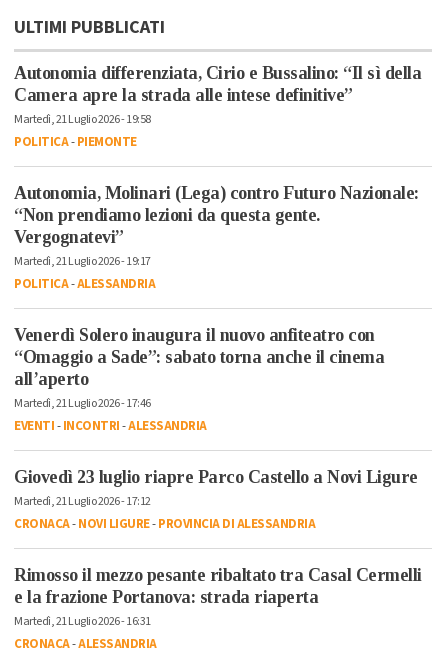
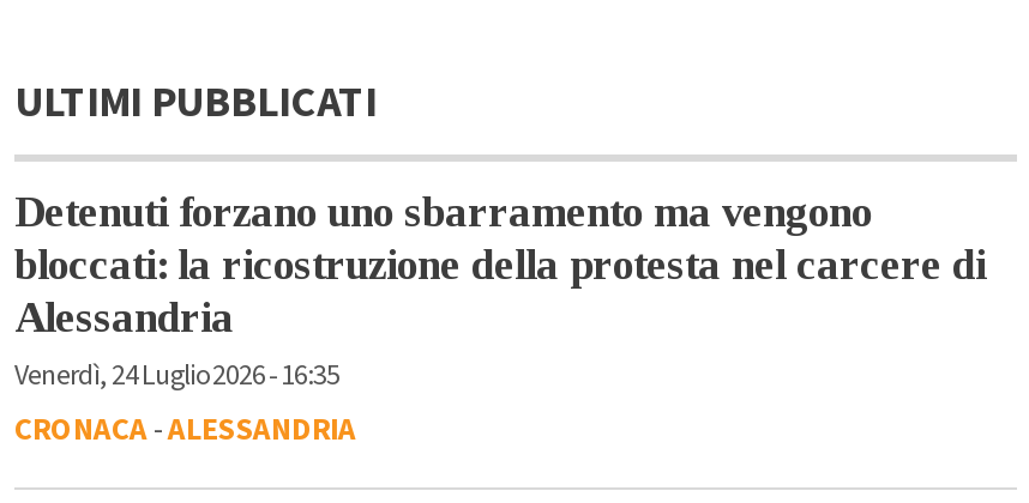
- Autonomia differenziata, Cirio e Bussalino: “Il sì della
- Camera apre la strada alle intese definitive”
- Martedì, 21 Luglio 2026 - 19:58
- POLITICA-PIEMONTE
- Autonomia, Molinari (Lega) contro Futuro Nazionale:
- “Non prendiamo lezioni da questa gente.
- Vergognatevi”
- Martedì, 21 Luglio 2026 - 19:17
- POLITICA-ALESSANDRIA
- Venerdì Solero inaugura il nuovo anfiteatro con
- “Omaggio a Sade”: sabato torna anche il cinema
- all’aperto
- Martedì, 21 Luglio 2026 - 17:46
- EVENTI-INCONTRI-ALESSANDRIA
- Giovedì 23 luglio riapre Parco Castello a Novi Ligure
- Martedì, 21 Luglio 2026 - 17:12
- CRONACA-NOVI LIGURE-PROVINCIA DI ALESSANDRIA
- Rimosso il mezzo pesante ribaltato tra Casal Cermelli
- e la frazione Portanova: strada riaperta
- Martedì, 21 Luglio 2026 - 16:31
+ Detenuti forzano uno sbarramento ma vengono
+ bloccati: la ricostruzione della protesta nel carcere di
+ Alessandria
+ Venerdì, 24 Luglio 2026 - 16:35
